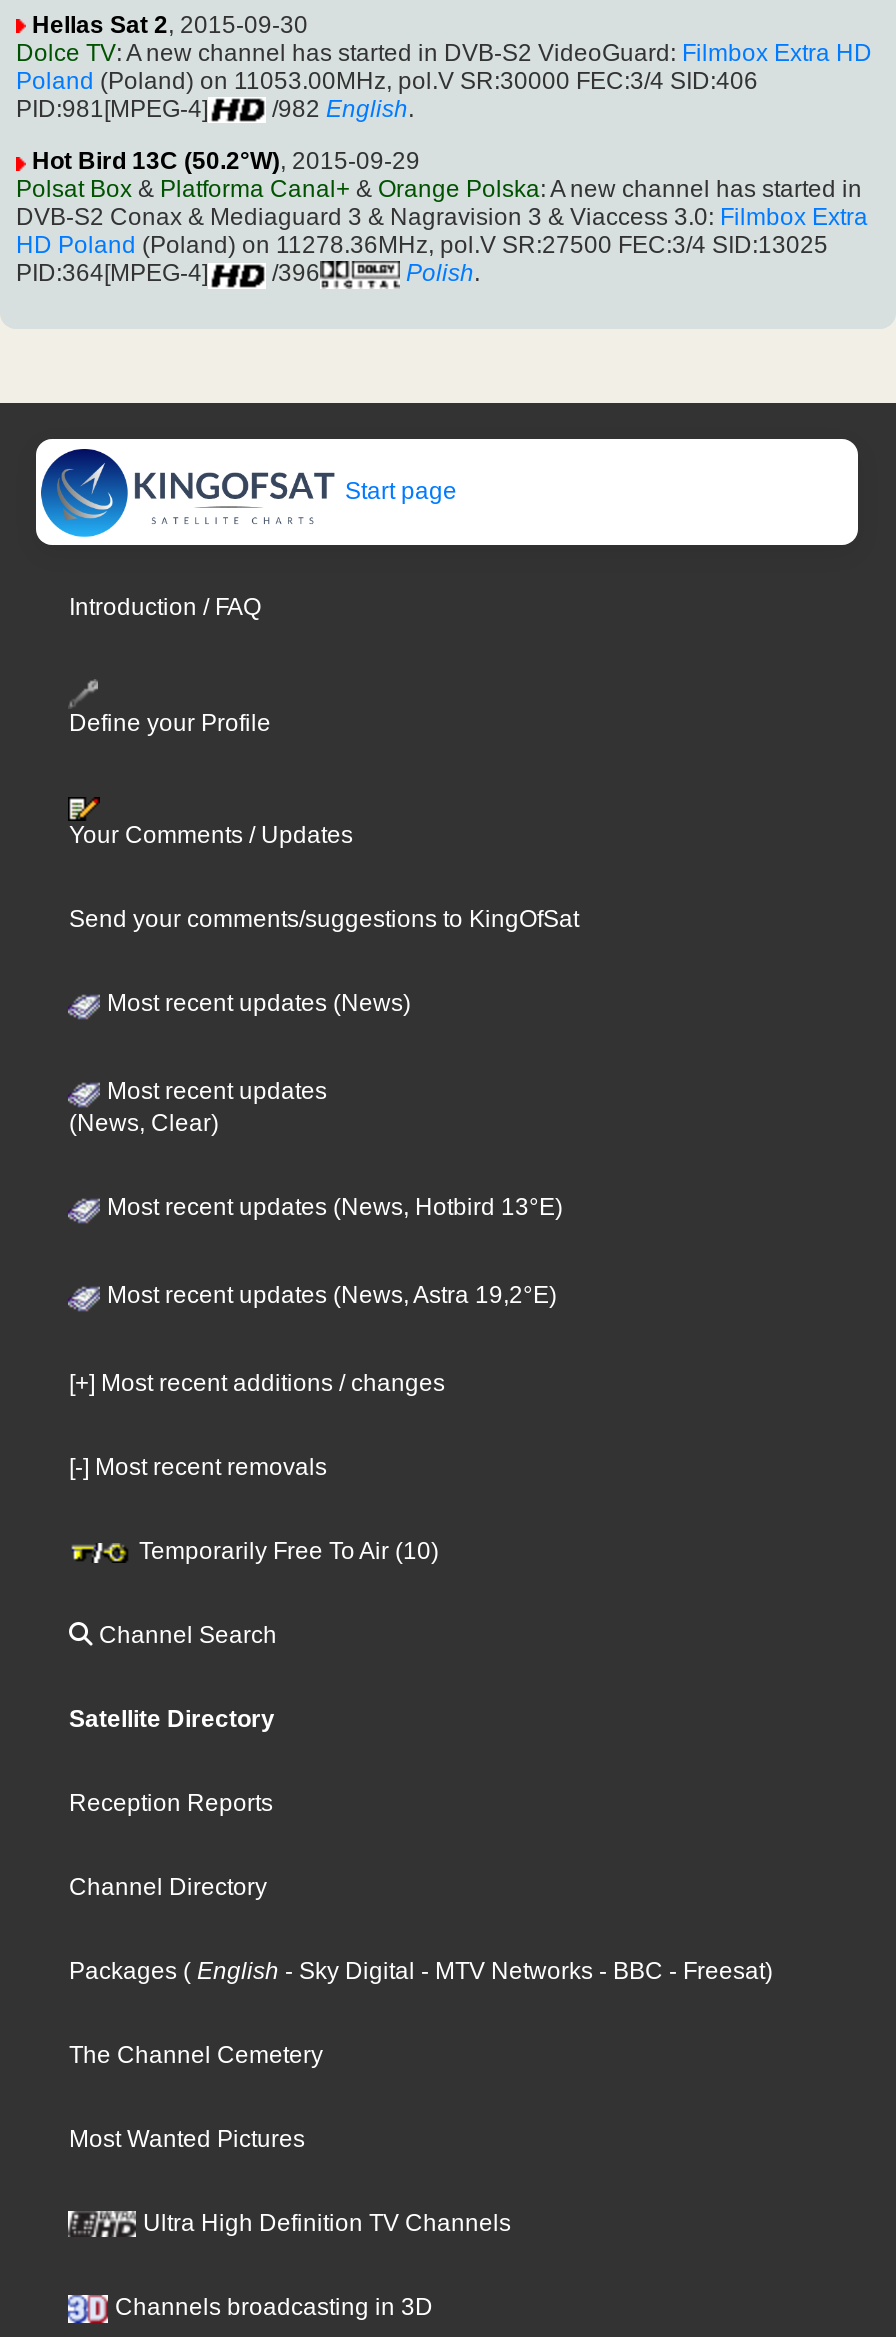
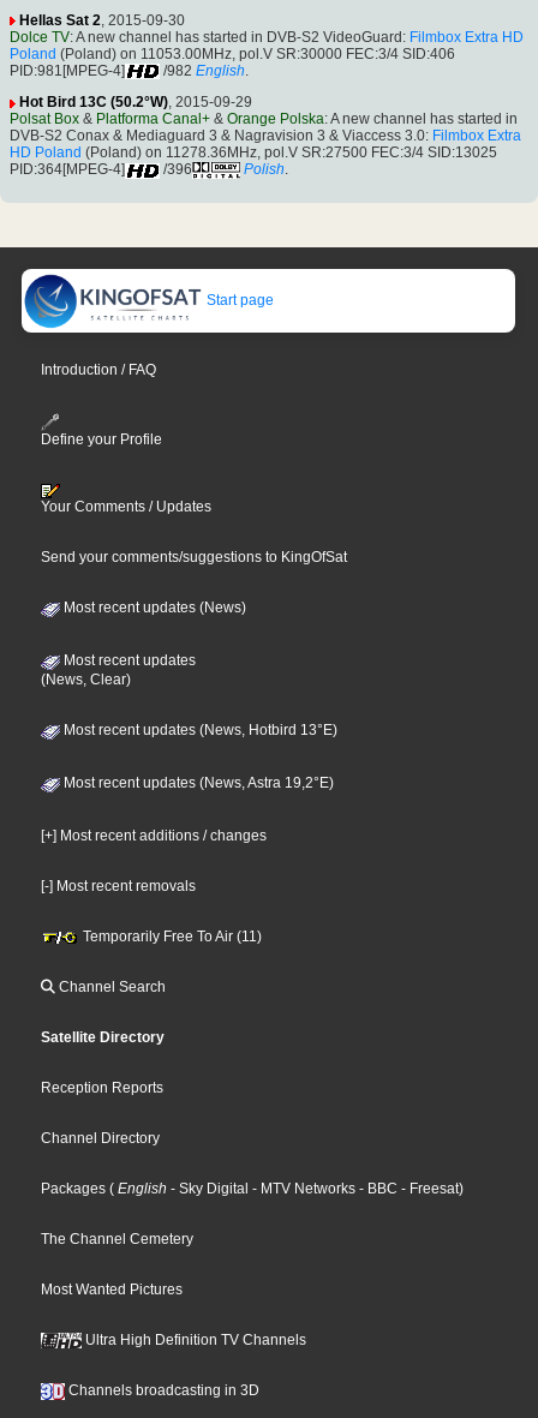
- Temporarily Free To Air (10)
+ Temporarily Free To Air (11)
